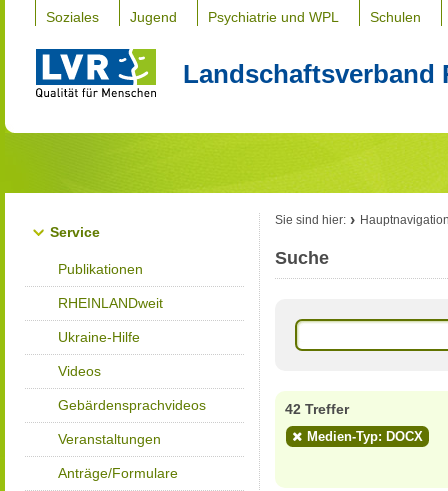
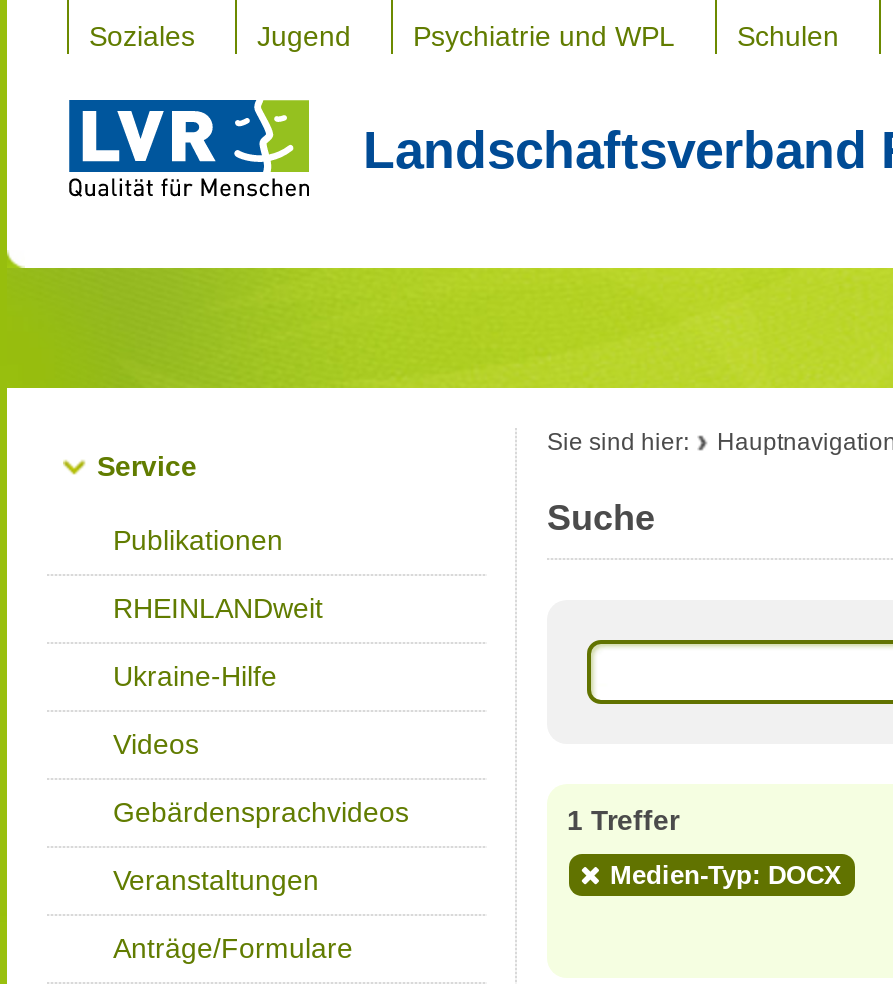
- 42 Treffer
+ 1 Treffer
